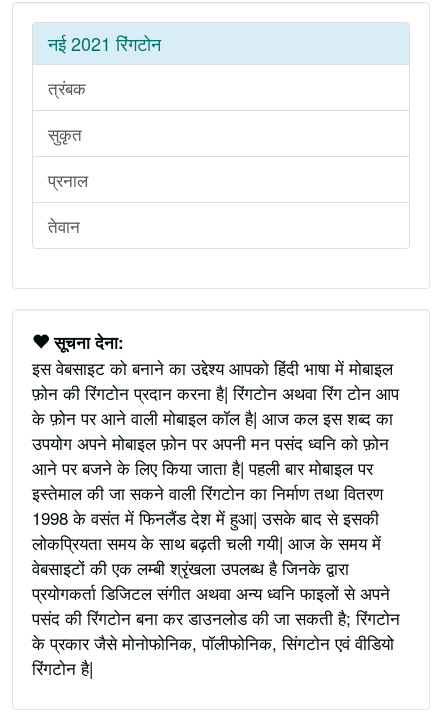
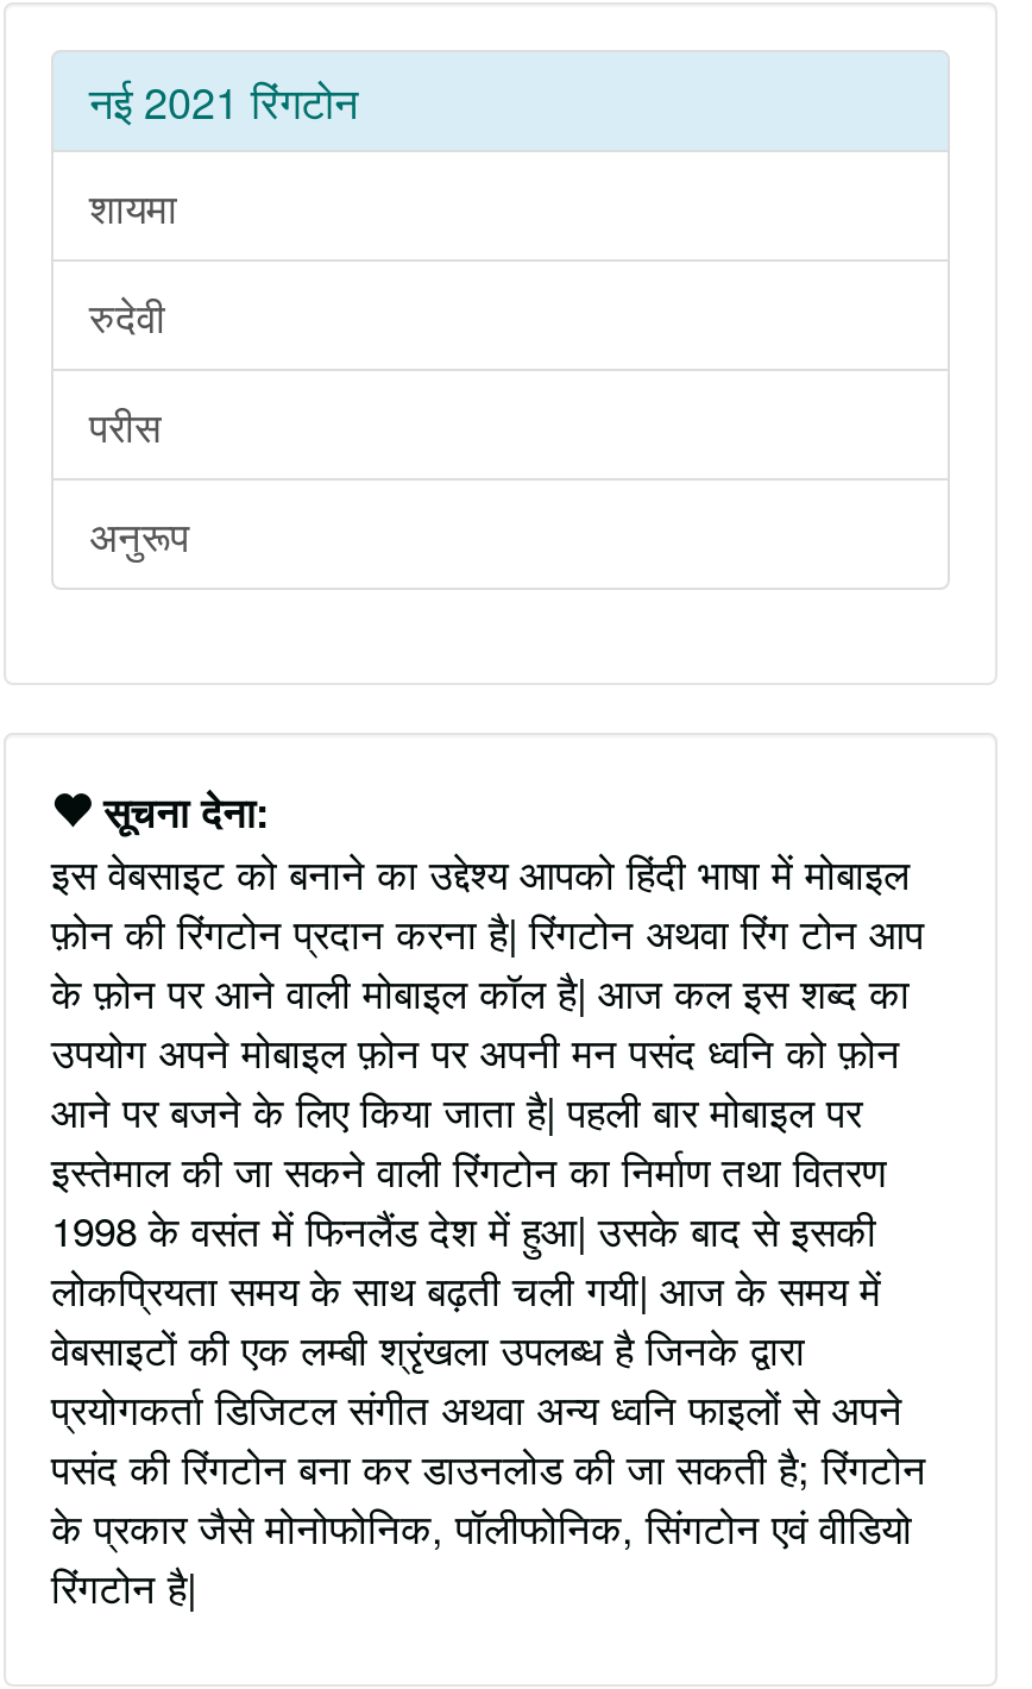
- त्रंबक
+ शायमा

- सुकृत
+ रुदेवी

- प्रनाल
+ परीस

- तेवान
+ अनुरूप
